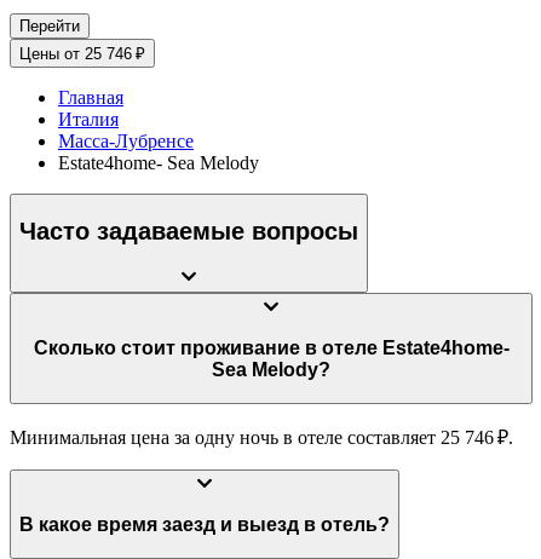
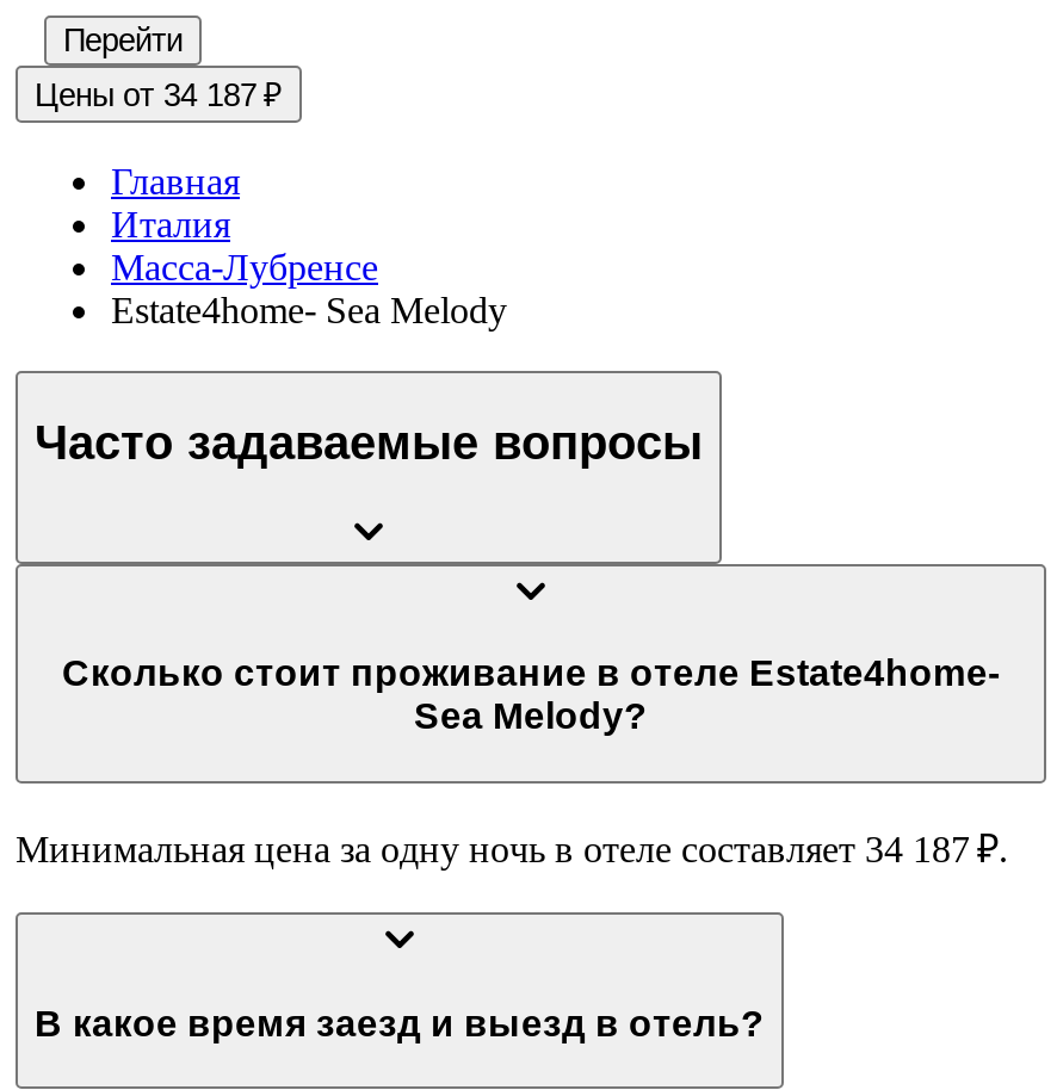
- Цены от 25 746 ₽
+ Цены от 34 187 ₽

- Минимальная цена за одну ночь в отеле составляет 25 746 ₽.
+ Минимальная цена за одну ночь в отеле составляет 34 187 ₽.
